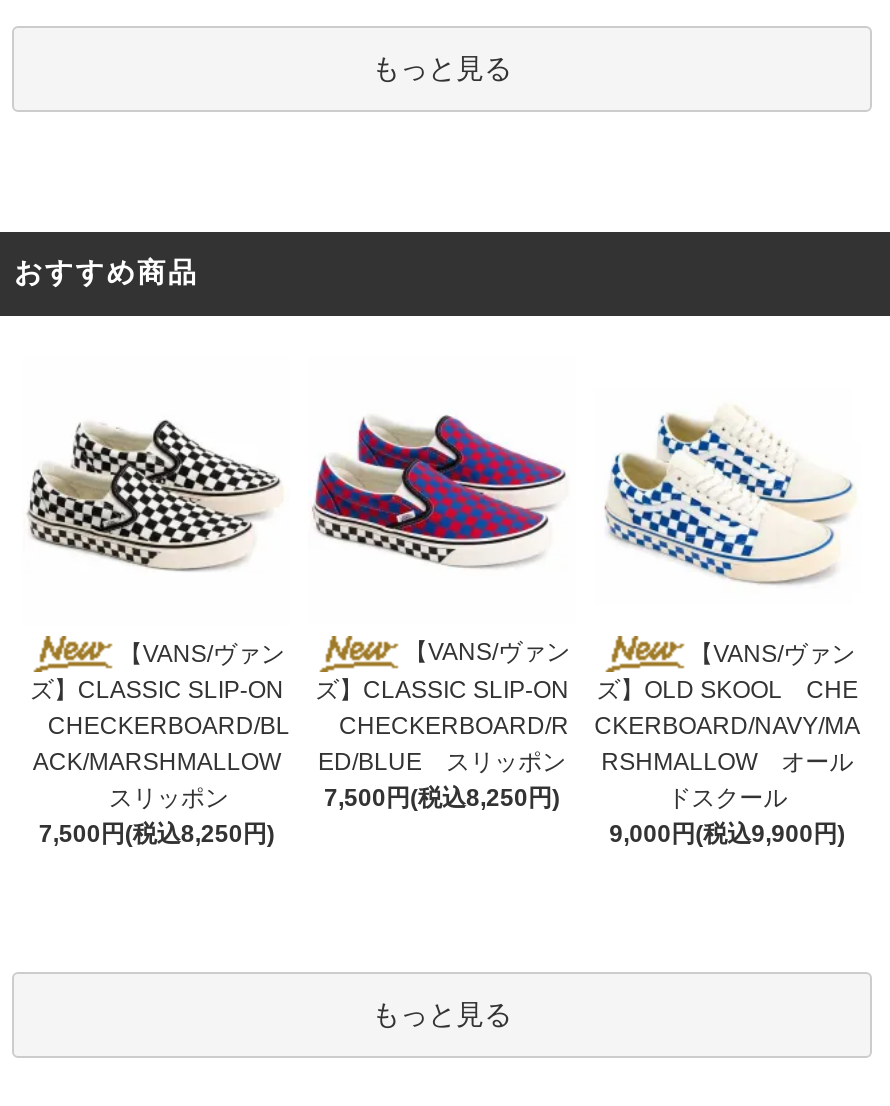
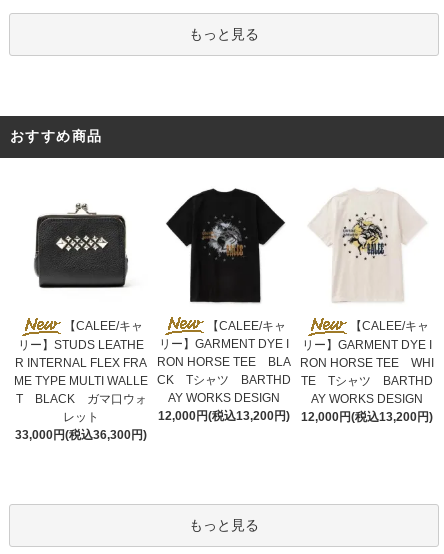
- [image]
- 【VANS/ヴァン
- ズ】CLASSIC SLIP-ON
- CHECKERBOARD/R
- ED/BLUE スリッポン
- 7,500円(税込8,250円)
+ [image]
+ 【CALEE/キャ
+ リー】GARMENT DYE I
+ RON HORSE TEE BLA
+ CK Tシャツ BARTHD
+ AY WORKS DESIGN
+ 12,000円(税込13,200円)

- [image]
- 【VANS/ヴァン
- ズ】OLD SKOOL CHE
- CKERBOARD/NAVY/MA
- RSHMALLOW オール
- ドスクール
- 9,000円(税込9,900円)
+ [image]
+ 【CALEE/キャ
+ リー】GARMENT DYE I
+ RON HORSE TEE WHI
+ TE Tシャツ BARTHD
+ AY WORKS DESIGN
+ 12,000円(税込13,200円)

- [image]
- 【VANS/ヴァン
- ズ】CLASSIC SLIP-ON
- CHECKERBOARD/BL
- ACK/MARSHMALLOW
- スリッポン
- 7,500円(税込8,250円)
+ [image]
+ 【CALEE/キャ
+ リー】STUDS LEATHE
+ R INTERNAL FLEX FRA
+ ME TYPE MULTI WALLE
+ T BLACK ガマ口ウォ
+ レット
+ 33,000円(税込36,300円)
